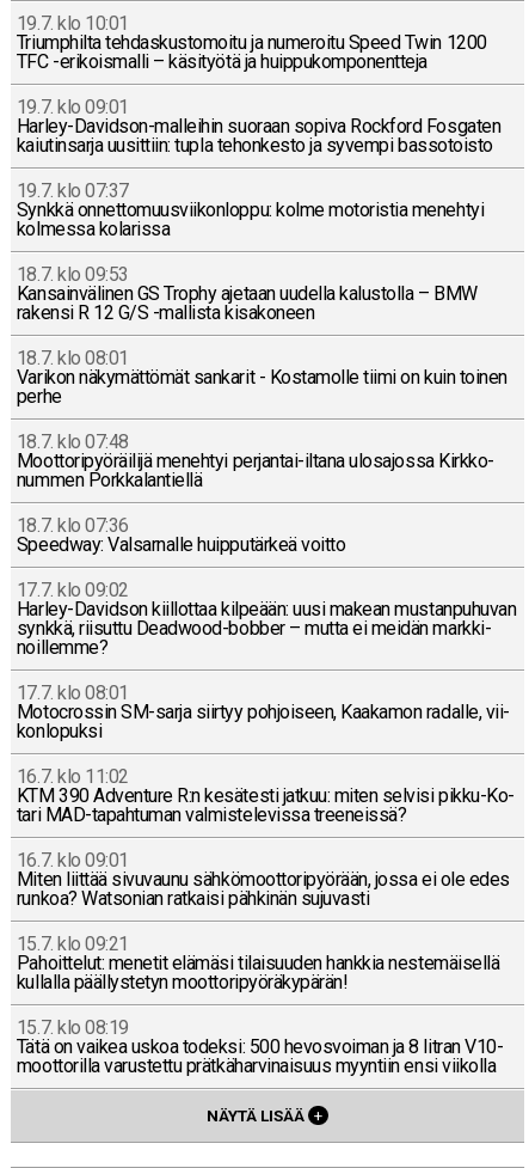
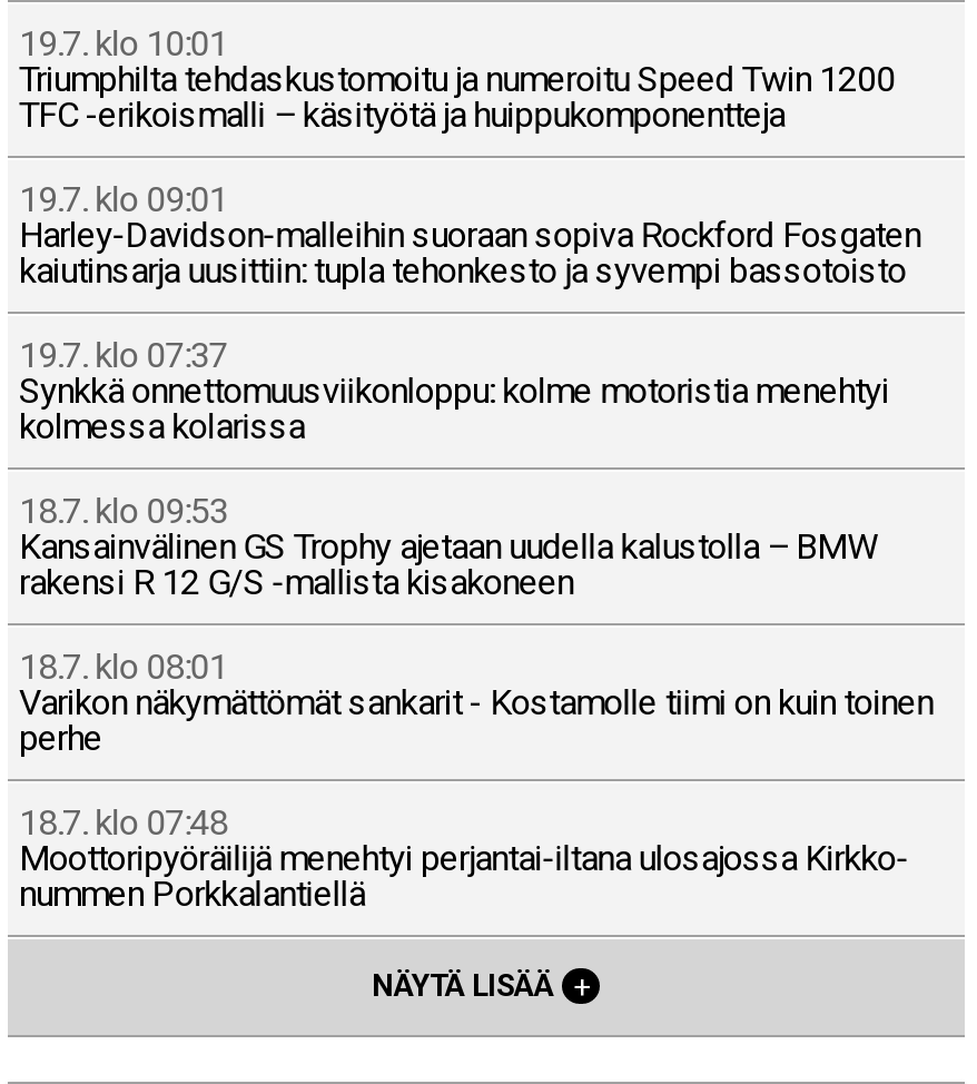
- 18.7. klo 07:36
- Speedway: Valsarnalle huipputärkeä voitto
- 17.7. klo 09:02
- Harley-Davidson kiillottaa kilpeään: uusi makean mustanpuhuvan
- synkkä, riisuttu Deadwood-bobber – mutta ei meidän markki
- noillemme?
- 17.7. klo 08:01
- Motocrossin SM-sarja siirtyy pohjoiseen, Kaakamon radalle, vii
- konlopuksi
- 16.7. klo 11:02
- KTM 390 Adventure R:n kesätesti jatkuu: miten selvisi pikku-Ko
- tari MAD-tapahtuman valmistelevissa treeneissä?
- 16.7. klo 09:01
- Miten liittää sivuvaunu sähkömoottoripyörään, jossa ei ole edes
- runkoa? Watsonian ratkaisi pähkinän sujuvasti
- 15.7. klo 09:21
- Pahoittelut: menetit elämäsi tilaisuuden hankkia nestemäisellä
- kullalla päällystetyn moottoripyöräkypärän!
- 15.7. klo 08:19
- Tätä on vaikea uskoa todeksi: 500 hevosvoiman ja 8 litran V10-
- moottorilla varustettu prätkäharvinaisuus myyntiin ensi viikolla
